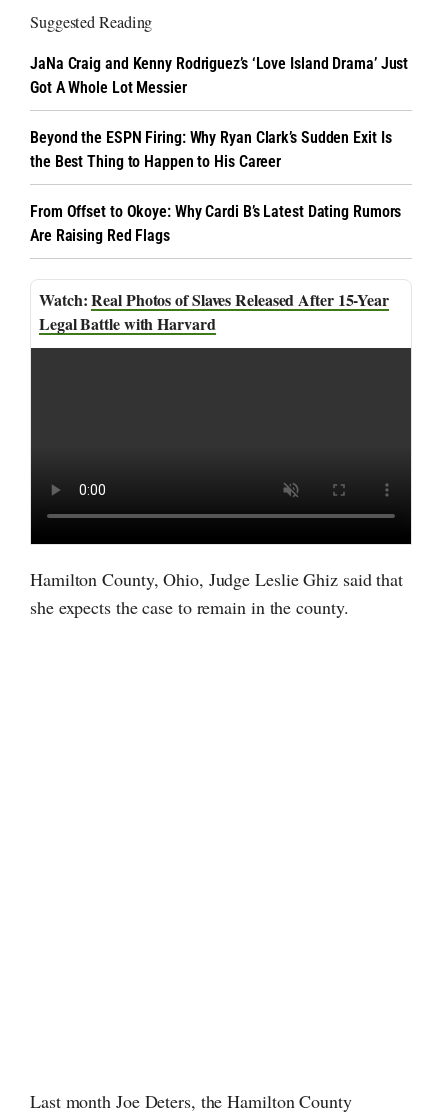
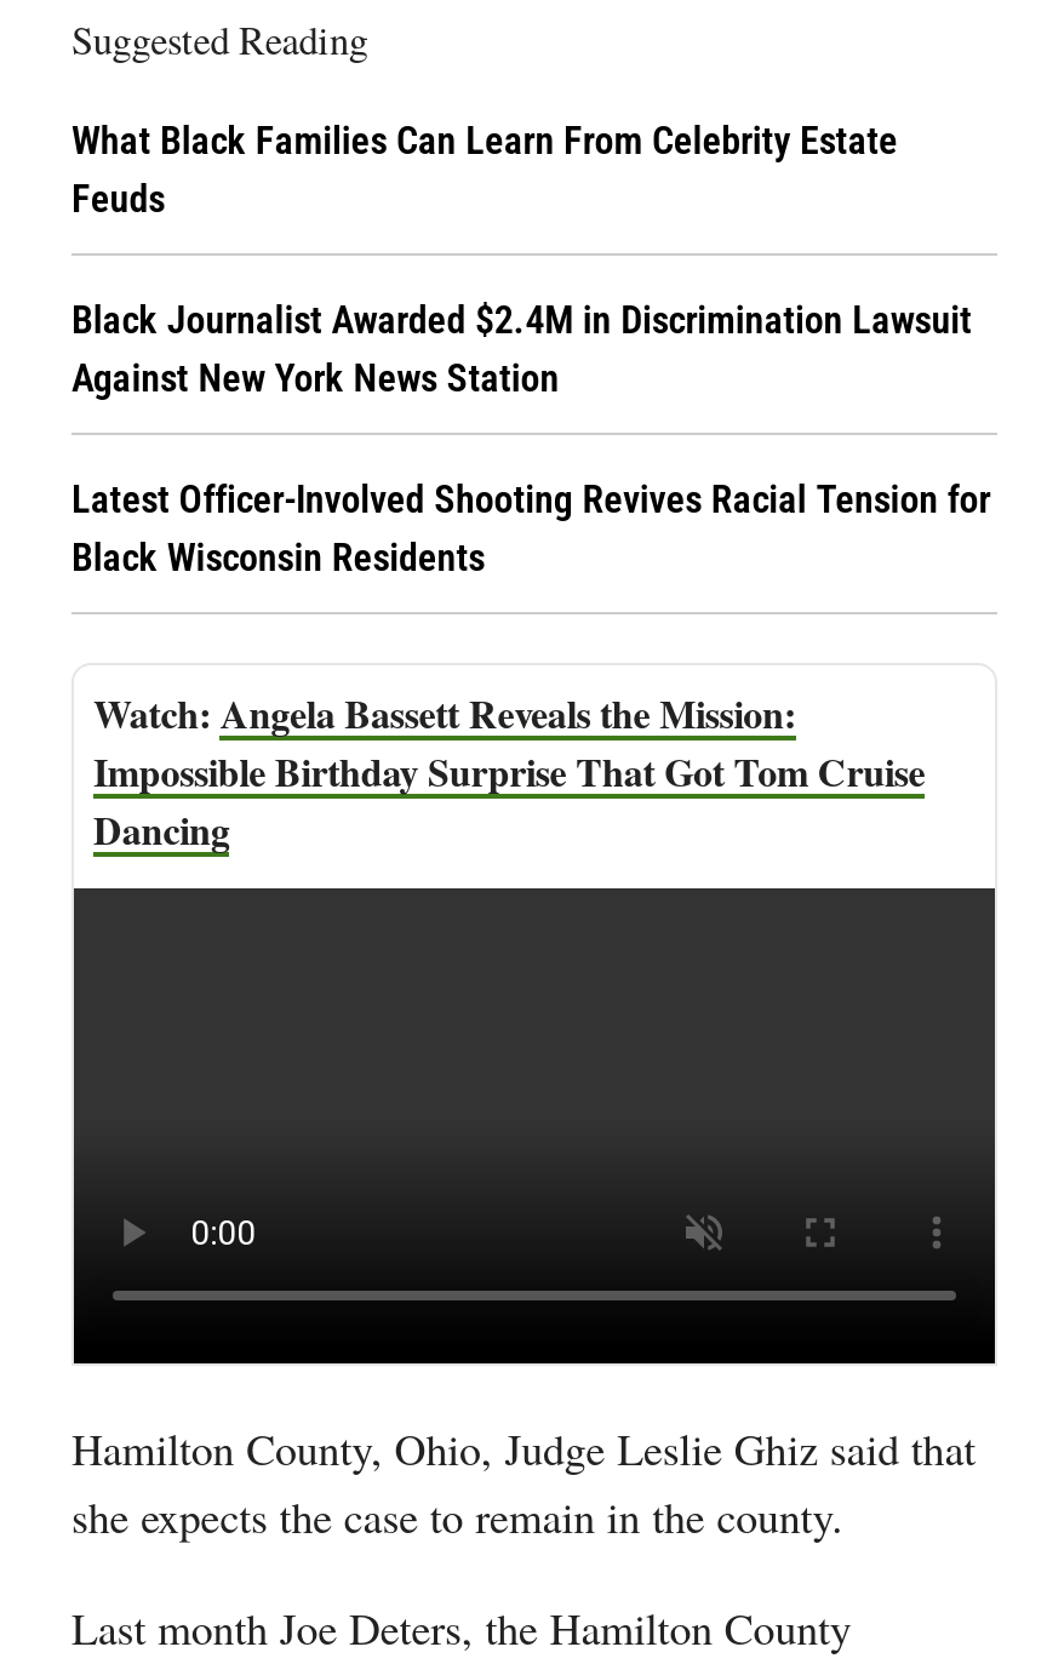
- JaNa Craig and Kenny Rodriguez’s ‘Love Island Drama’ Just
- Got A Whole Lot Messier
+ What Black Families Can Learn From Celebrity Estate
+ Feuds

- Beyond the ESPN Firing: Why Ryan Clark’s Sudden Exit Is
- the Best Thing to Happen to His Career
+ Black Journalist Awarded $2.4M in Discrimination Lawsuit
+ Against New York News Station

- From Offset to Okoye: Why Cardi B’s Latest Dating Rumors
- Are Raising Red Flags
+ Latest Officer-Involved Shooting Revives Racial Tension for
+ Black Wisconsin Residents

- Real Photos of Slaves Released After 15-Year
- Legal Battle with Harvard
+ Angela Bassett Reveals the Mission:
+ Impossible Birthday Surprise That Got Tom Cruise
+ Dancing

moved down: Hamilton County, Ohio, Judge Leslie Ghiz said that | she expects the case to remain in the county.
